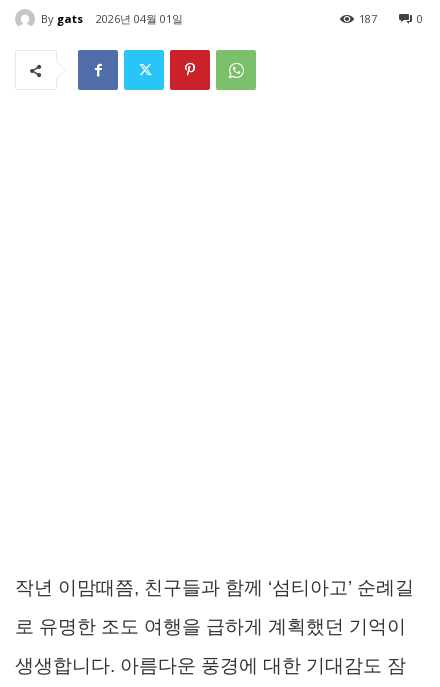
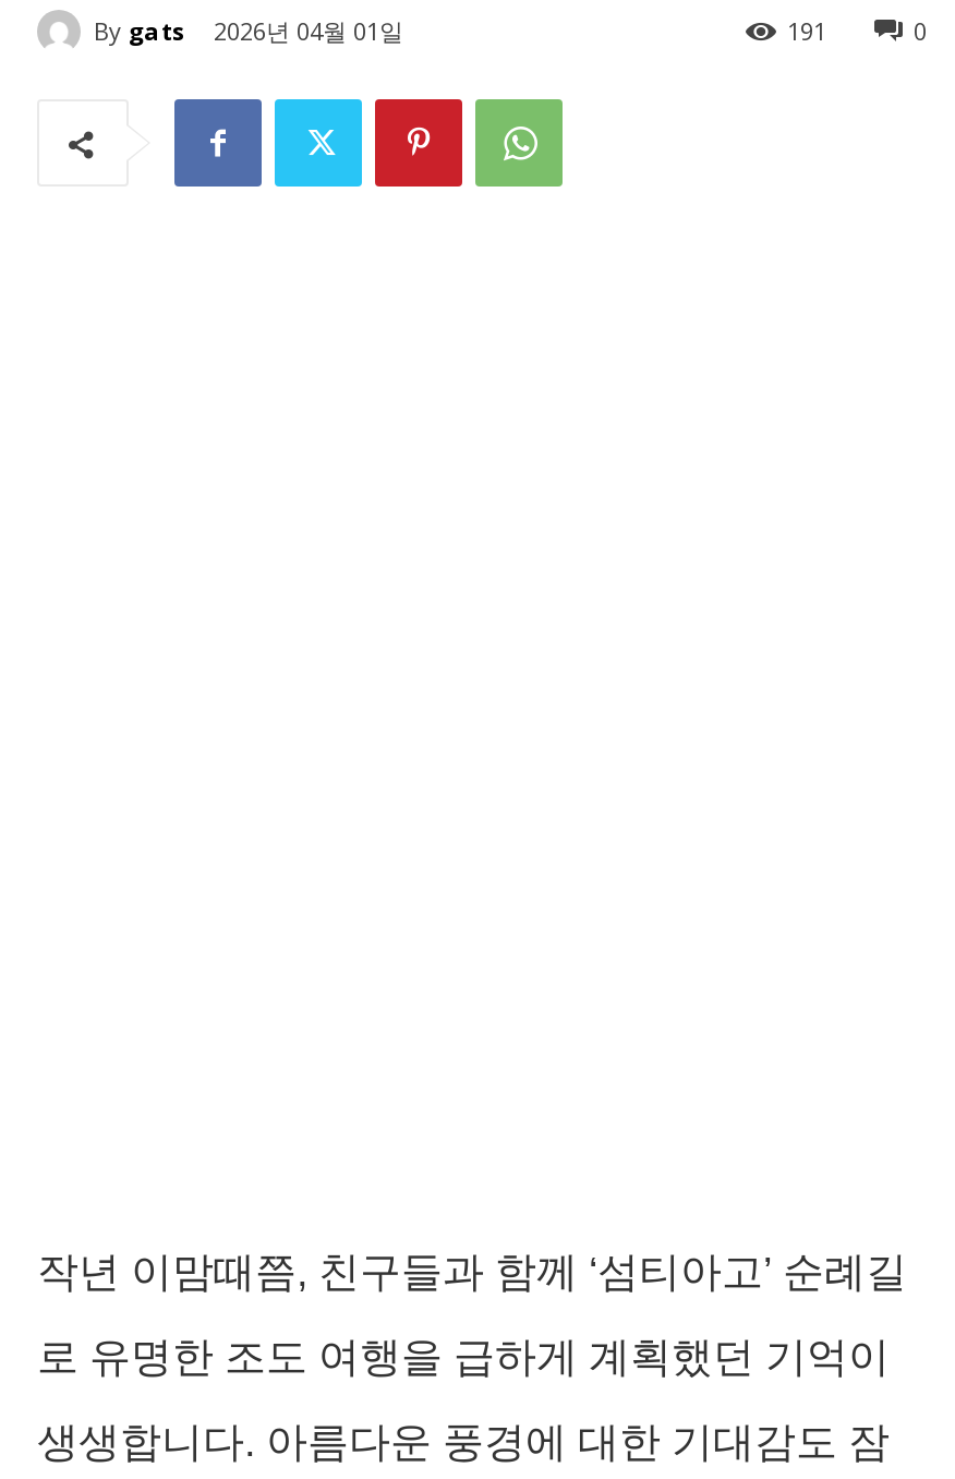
- 187
+ 191
